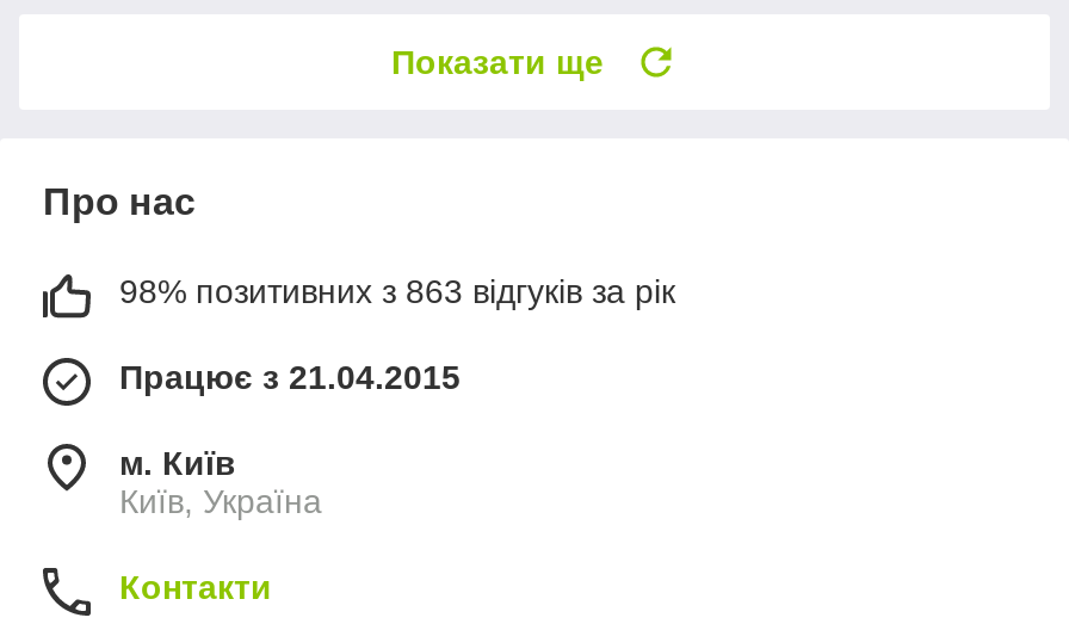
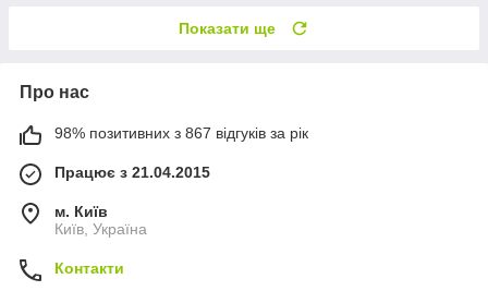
- 98% позитивних з 863 відгуків за рік
+ 98% позитивних з 867 відгуків за рік
